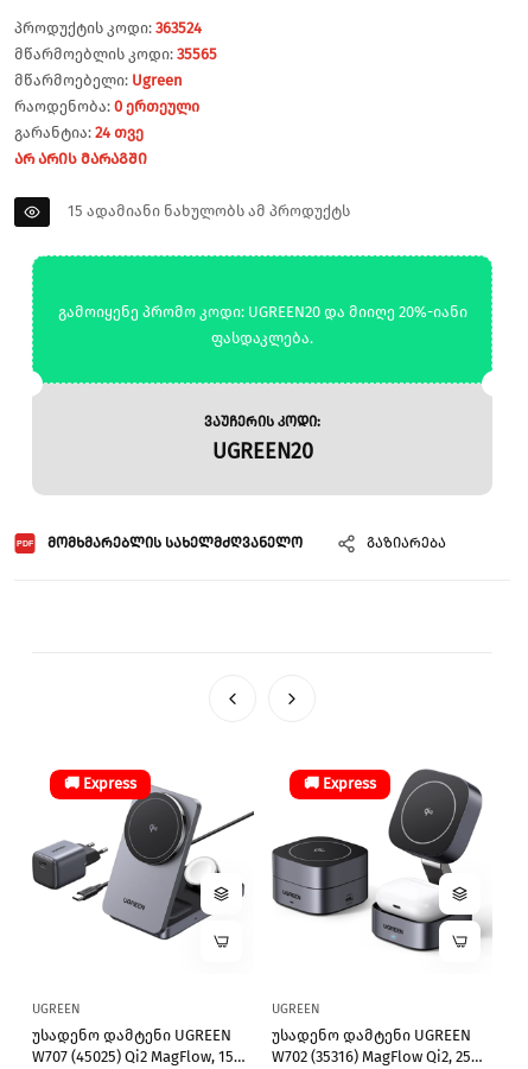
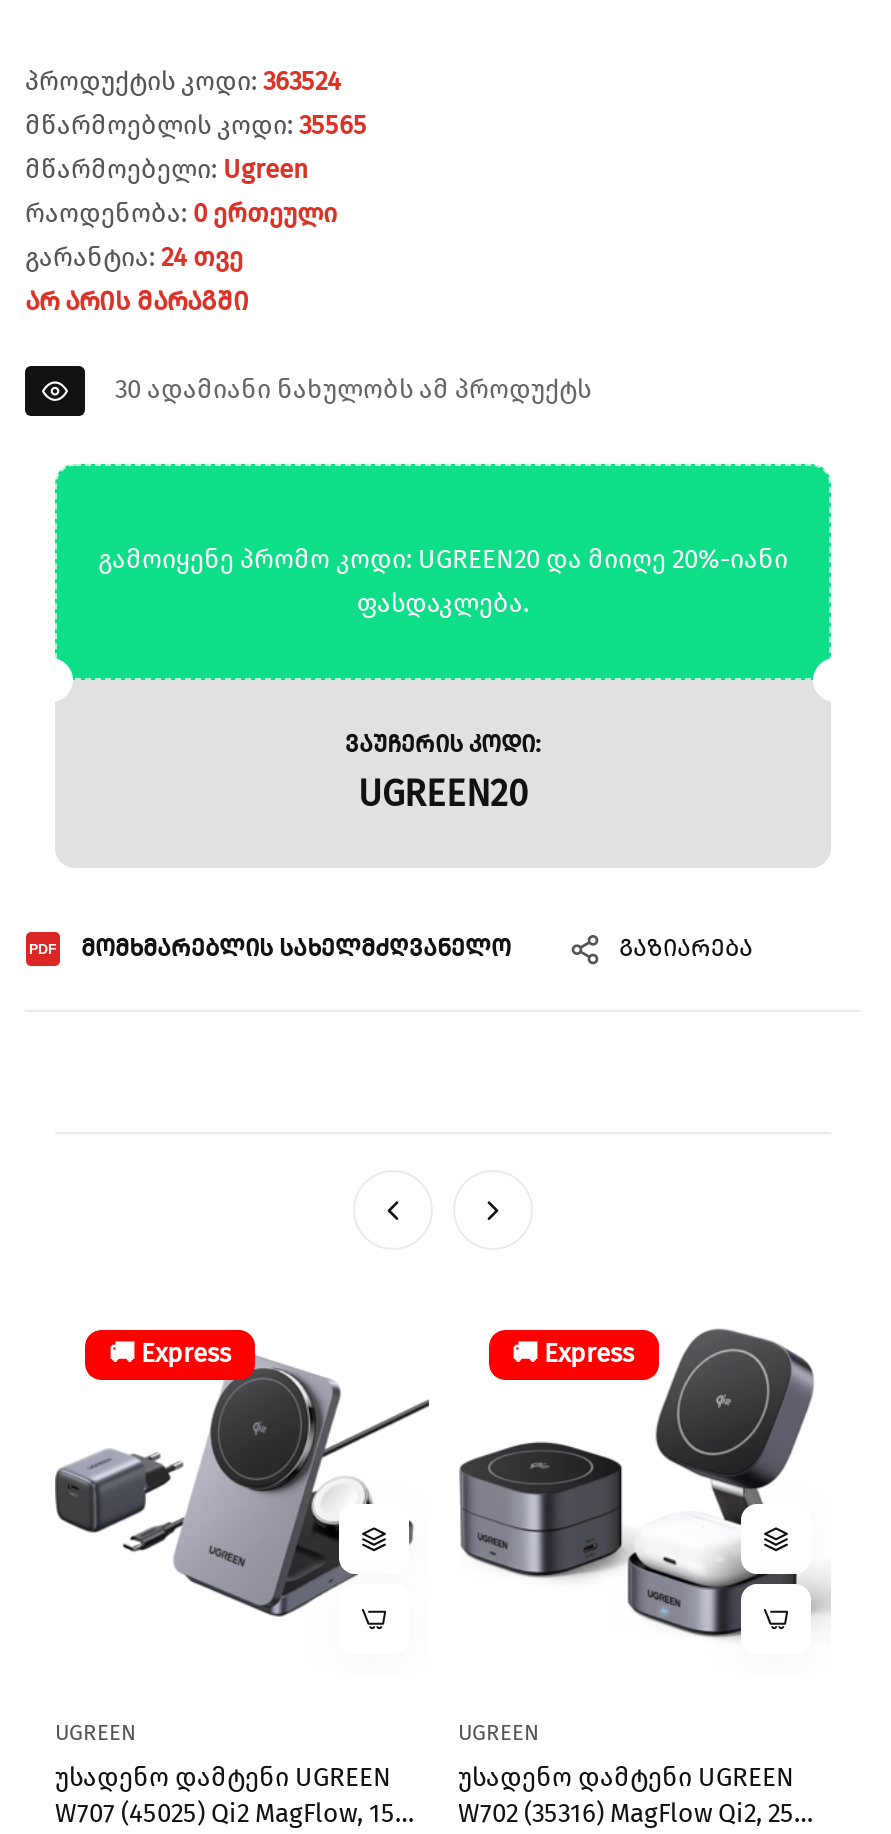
- 15 ადამიანი ნახულობს ამ პროდუქტს
+ 30 ადამიანი ნახულობს ამ პროდუქტს
